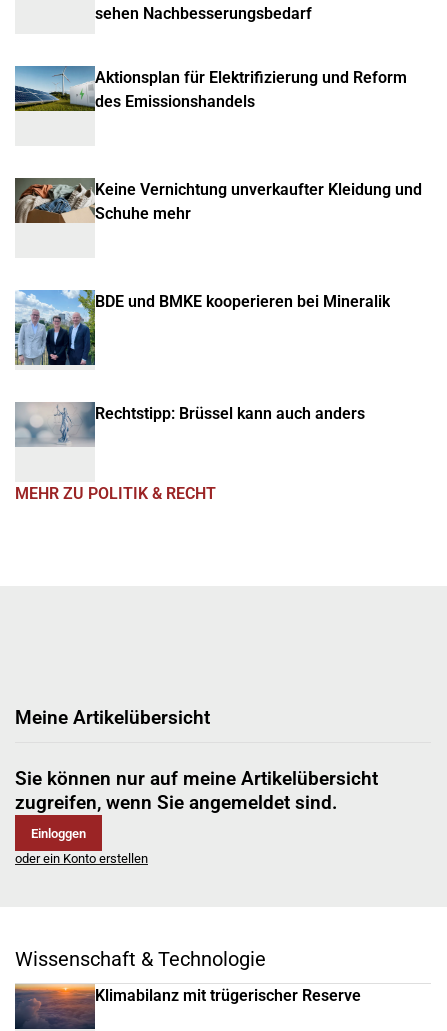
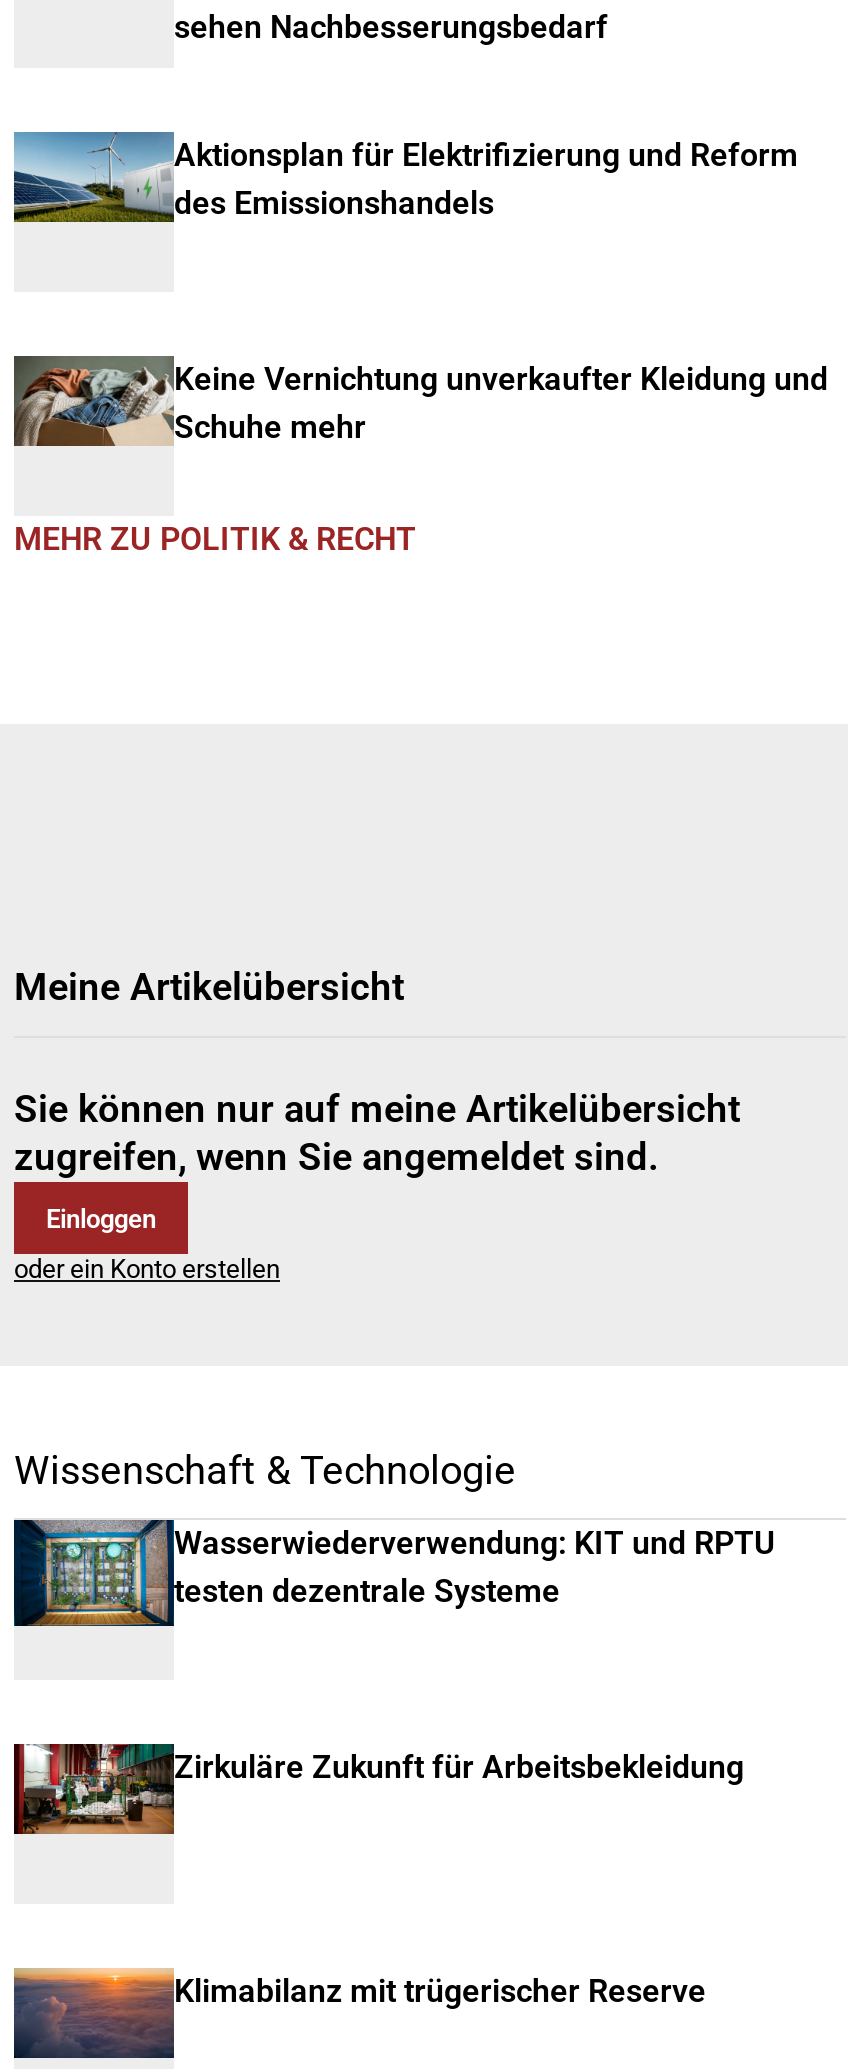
- [image]
- BDE und BMKE kooperieren bei Mineralik

- [image]
- Rechtstipp: Brüssel kann auch anders

moved up: MEHR ZU POLITIK & RECHT | Meine Artikelübersicht | Sie können nur auf meine Artikelübersicht | zugreifen, wenn Sie angemeldet sind. | Einloggen | oder ein Konto erstellen | Wissenschaft & Technologie

+ [image]
+ Wasserwiederverwendung: KIT und RPTU
+ testen dezentrale Systeme

+ [image]
+ Zirkuläre Zukunft für Arbeitsbekleidung
